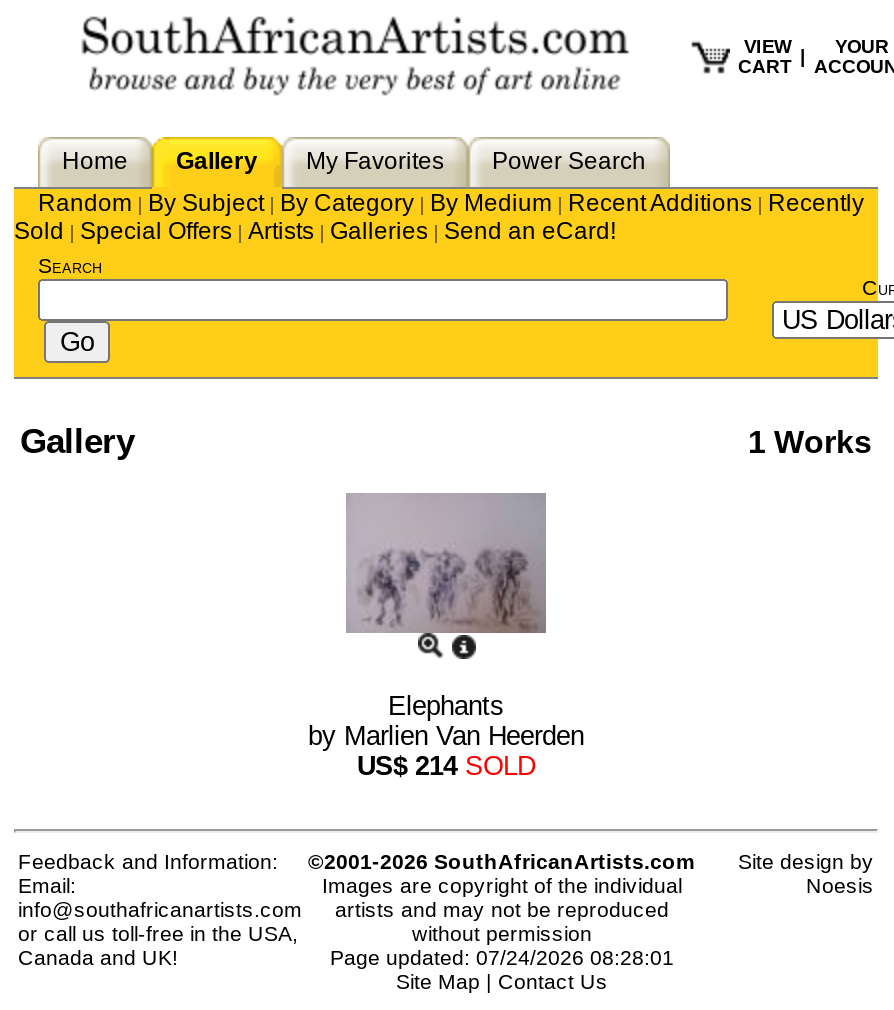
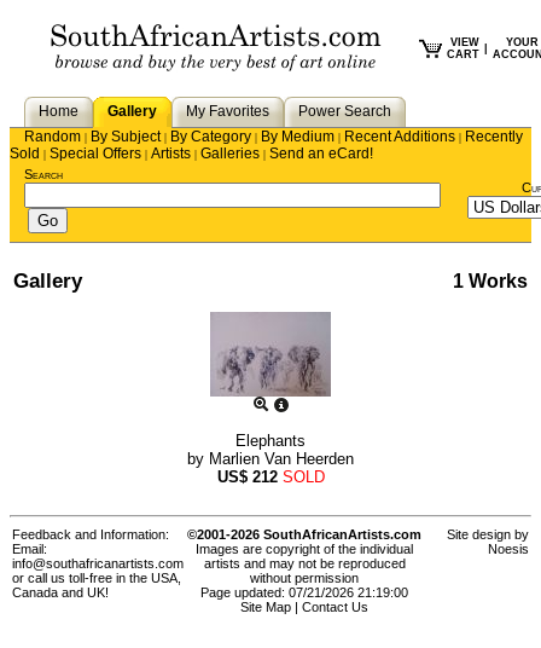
- US$214 SOLD
+ US$212 SOLD

- Page updated: 07/24/2026 08:28:01
+ Page updated: 07/21/2026 21:19:00
